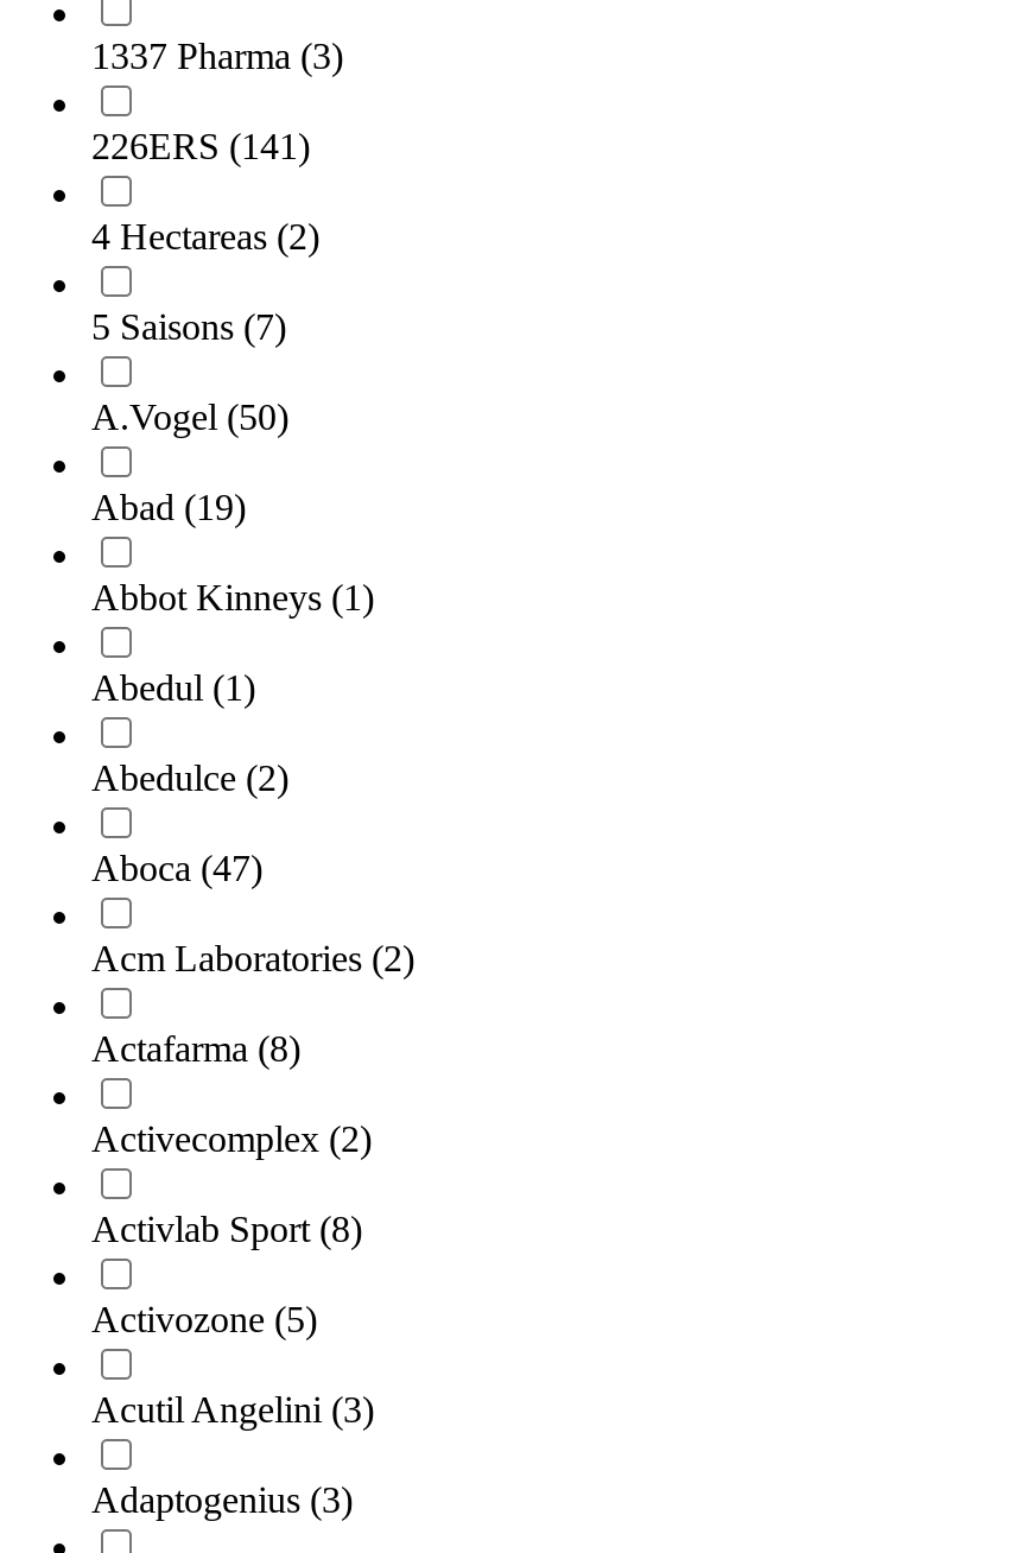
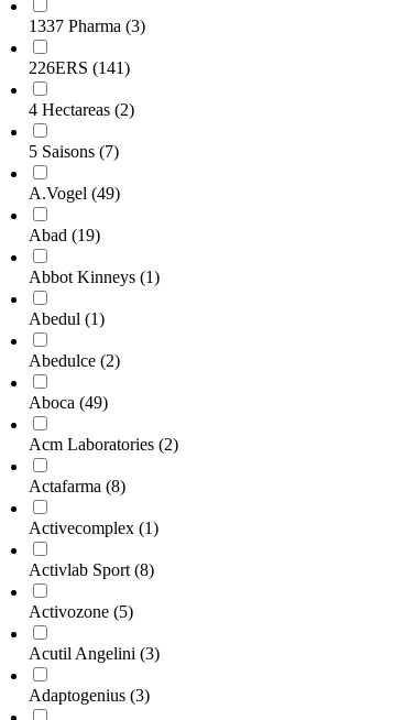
- A.Vogel (50)
+ A.Vogel (49)

- Aboca (47)
+ Aboca (49)

- Activecomplex (2)
+ Activecomplex (1)
